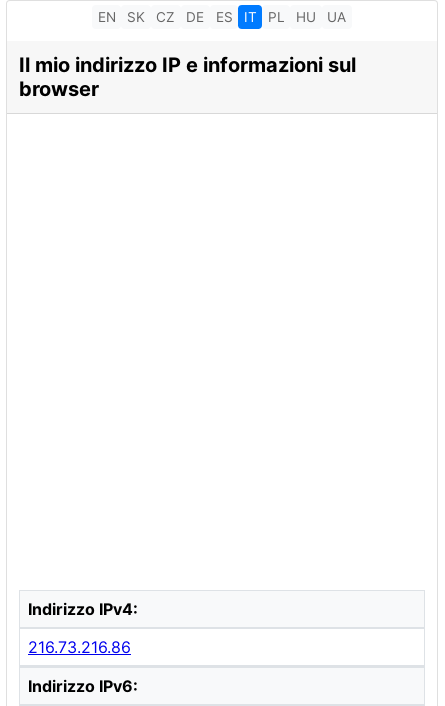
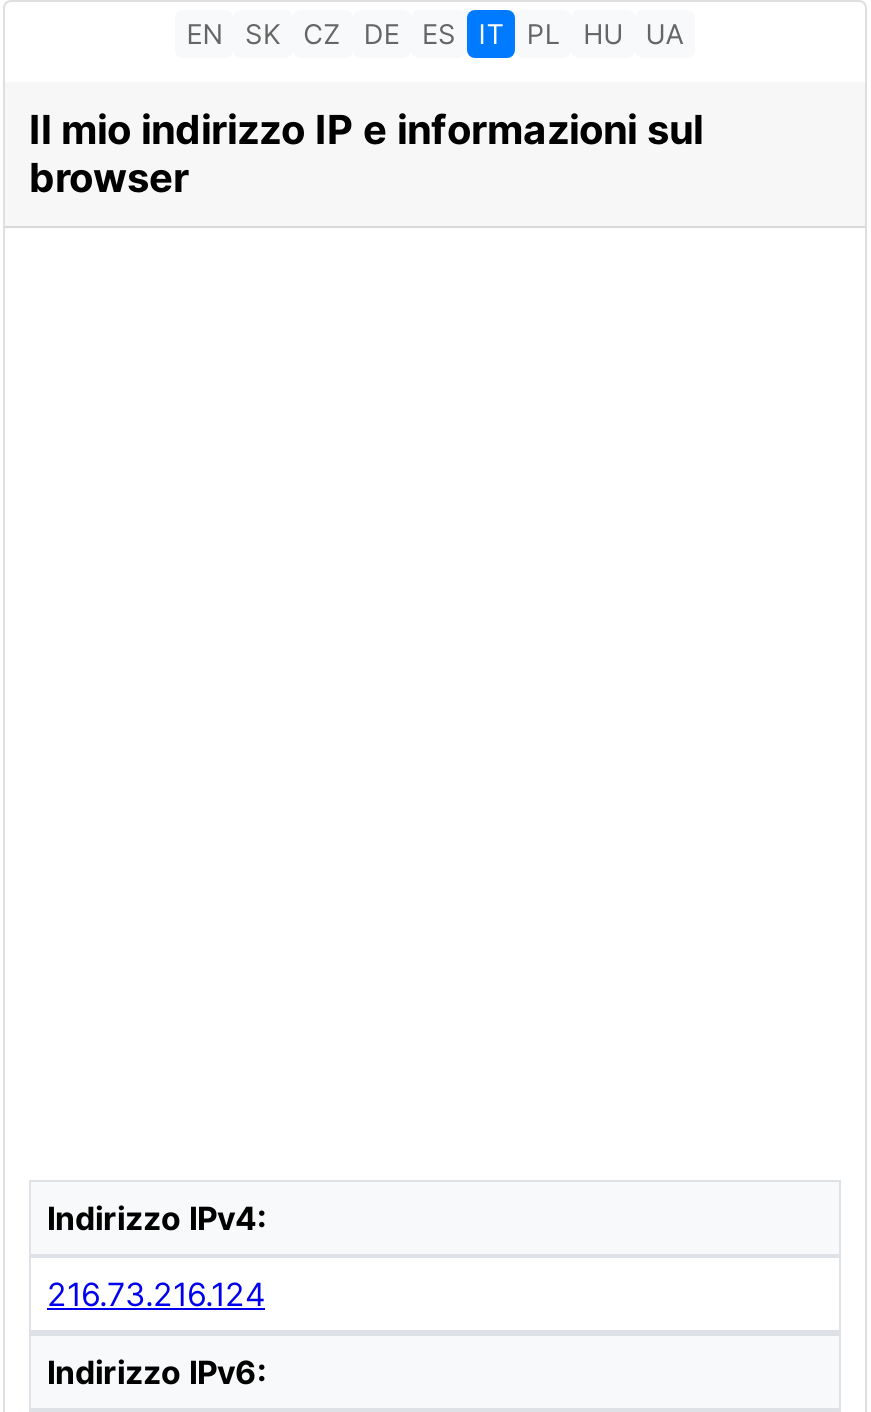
- 216.73.216.86
+ 216.73.216.124
